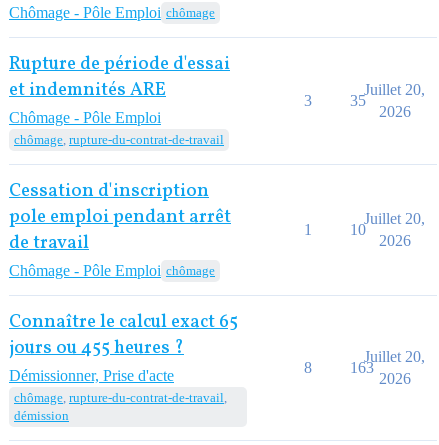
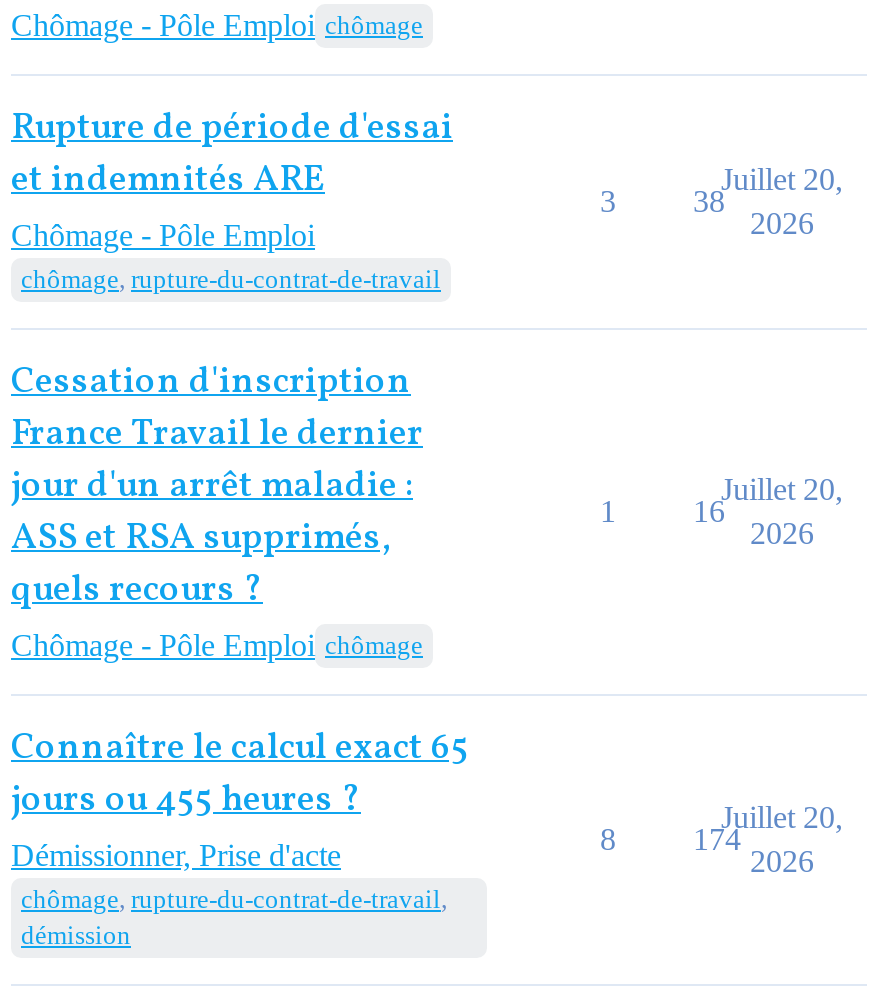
- 35
+ 38

- pole emploi pendant arrêt
- de travail
+ France Travail le dernier
+ jour d'un arrêt maladie :
+ ASS et RSA supprimés,
+ quels recours ?

- 10
+ 16

- 163
+ 174
